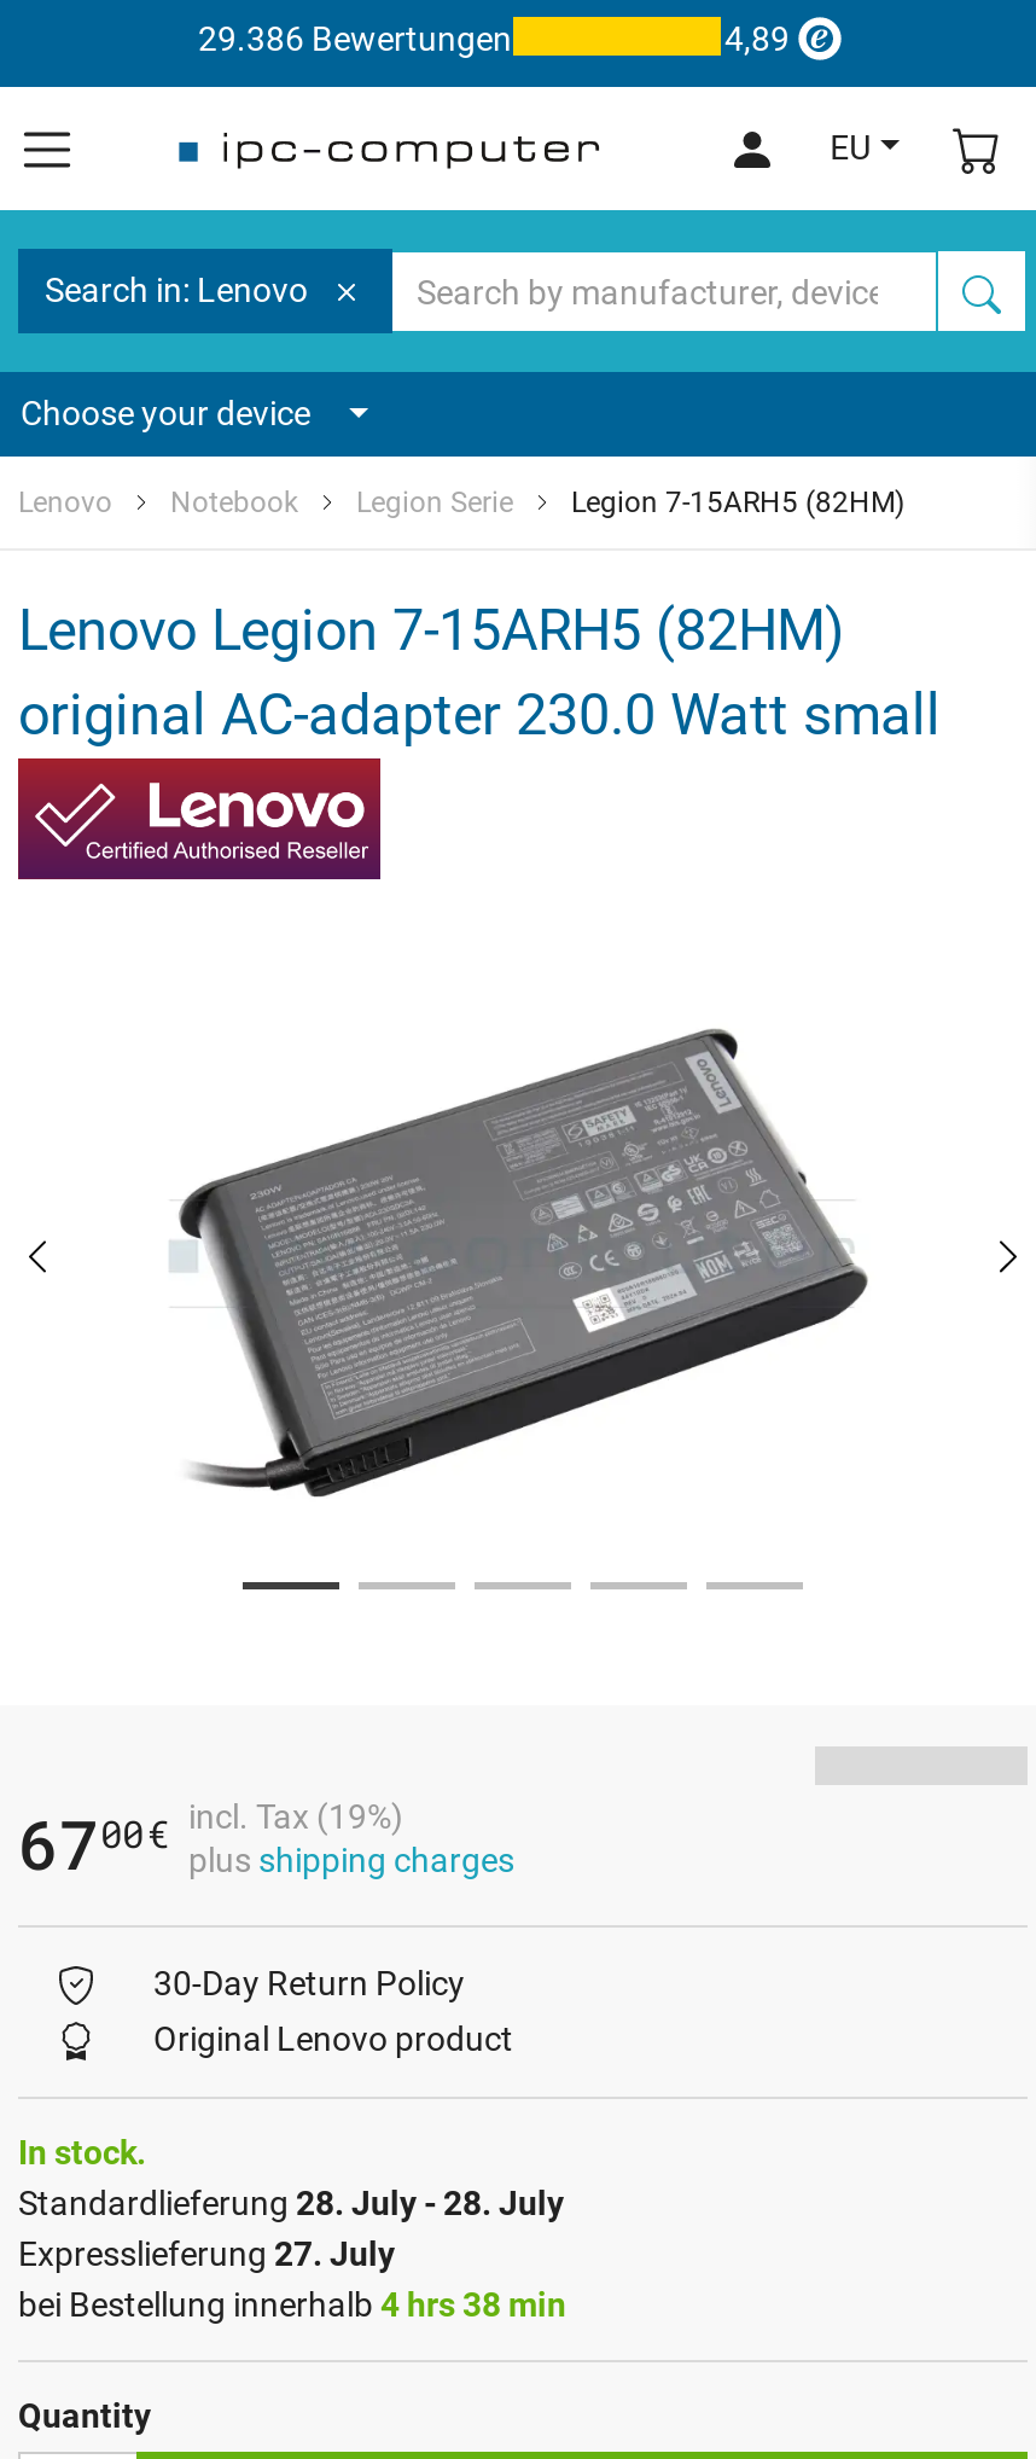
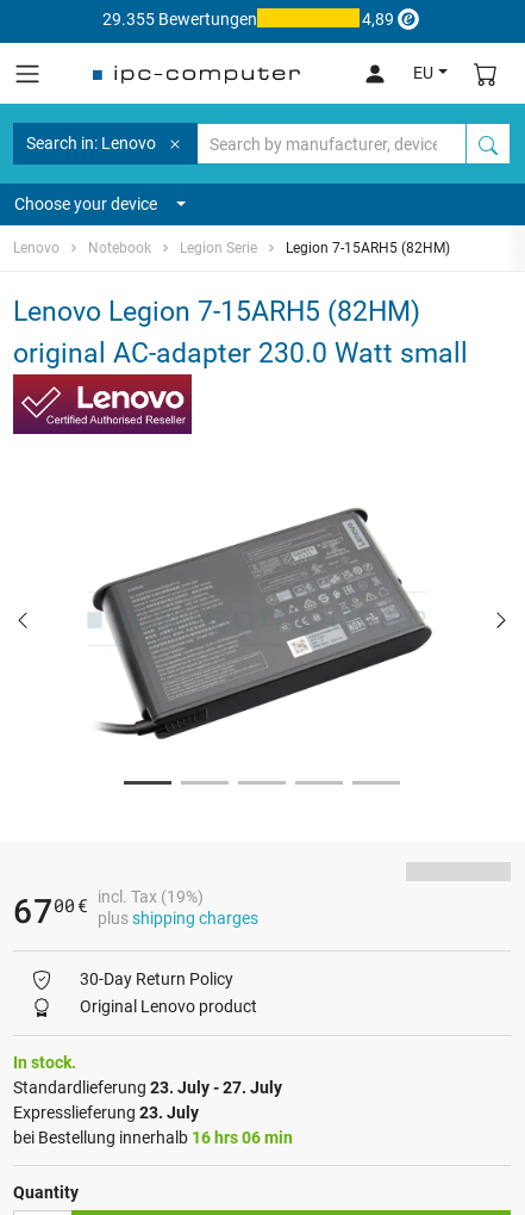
- 29.386 Bewertungen
+ 29.355 Bewertungen

- Standardlieferung 28. July - 28. July
+ Standardlieferung 23. July - 27. July

- Expresslieferung 27. July
+ Expresslieferung 23. July

- bei Bestellung innerhalb 4 hrs 38 min
+ bei Bestellung innerhalb 16 hrs 06 min
